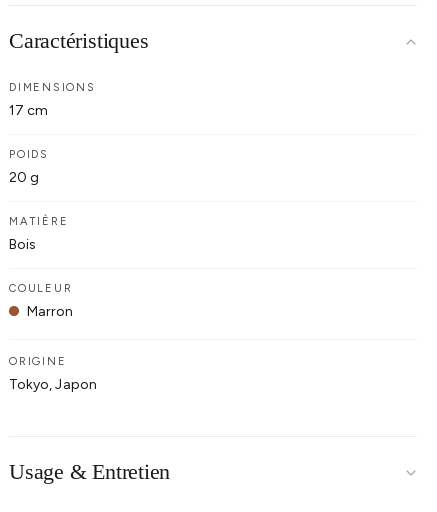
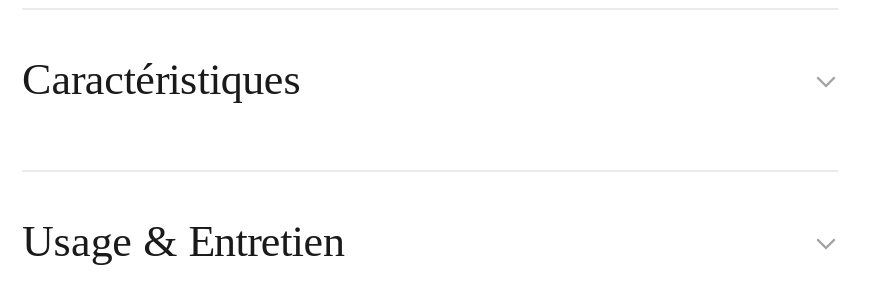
- DIMENSIONS
- 17 cm
- POIDS
- 20 g
- MATIÈRE
- Bois
- COULEUR
- Marron
- ORIGINE
- Tokyo, Japon
